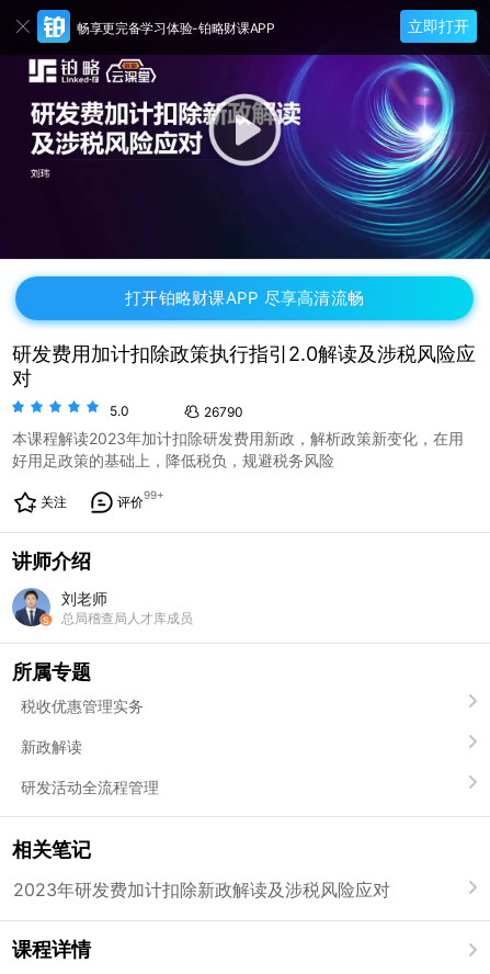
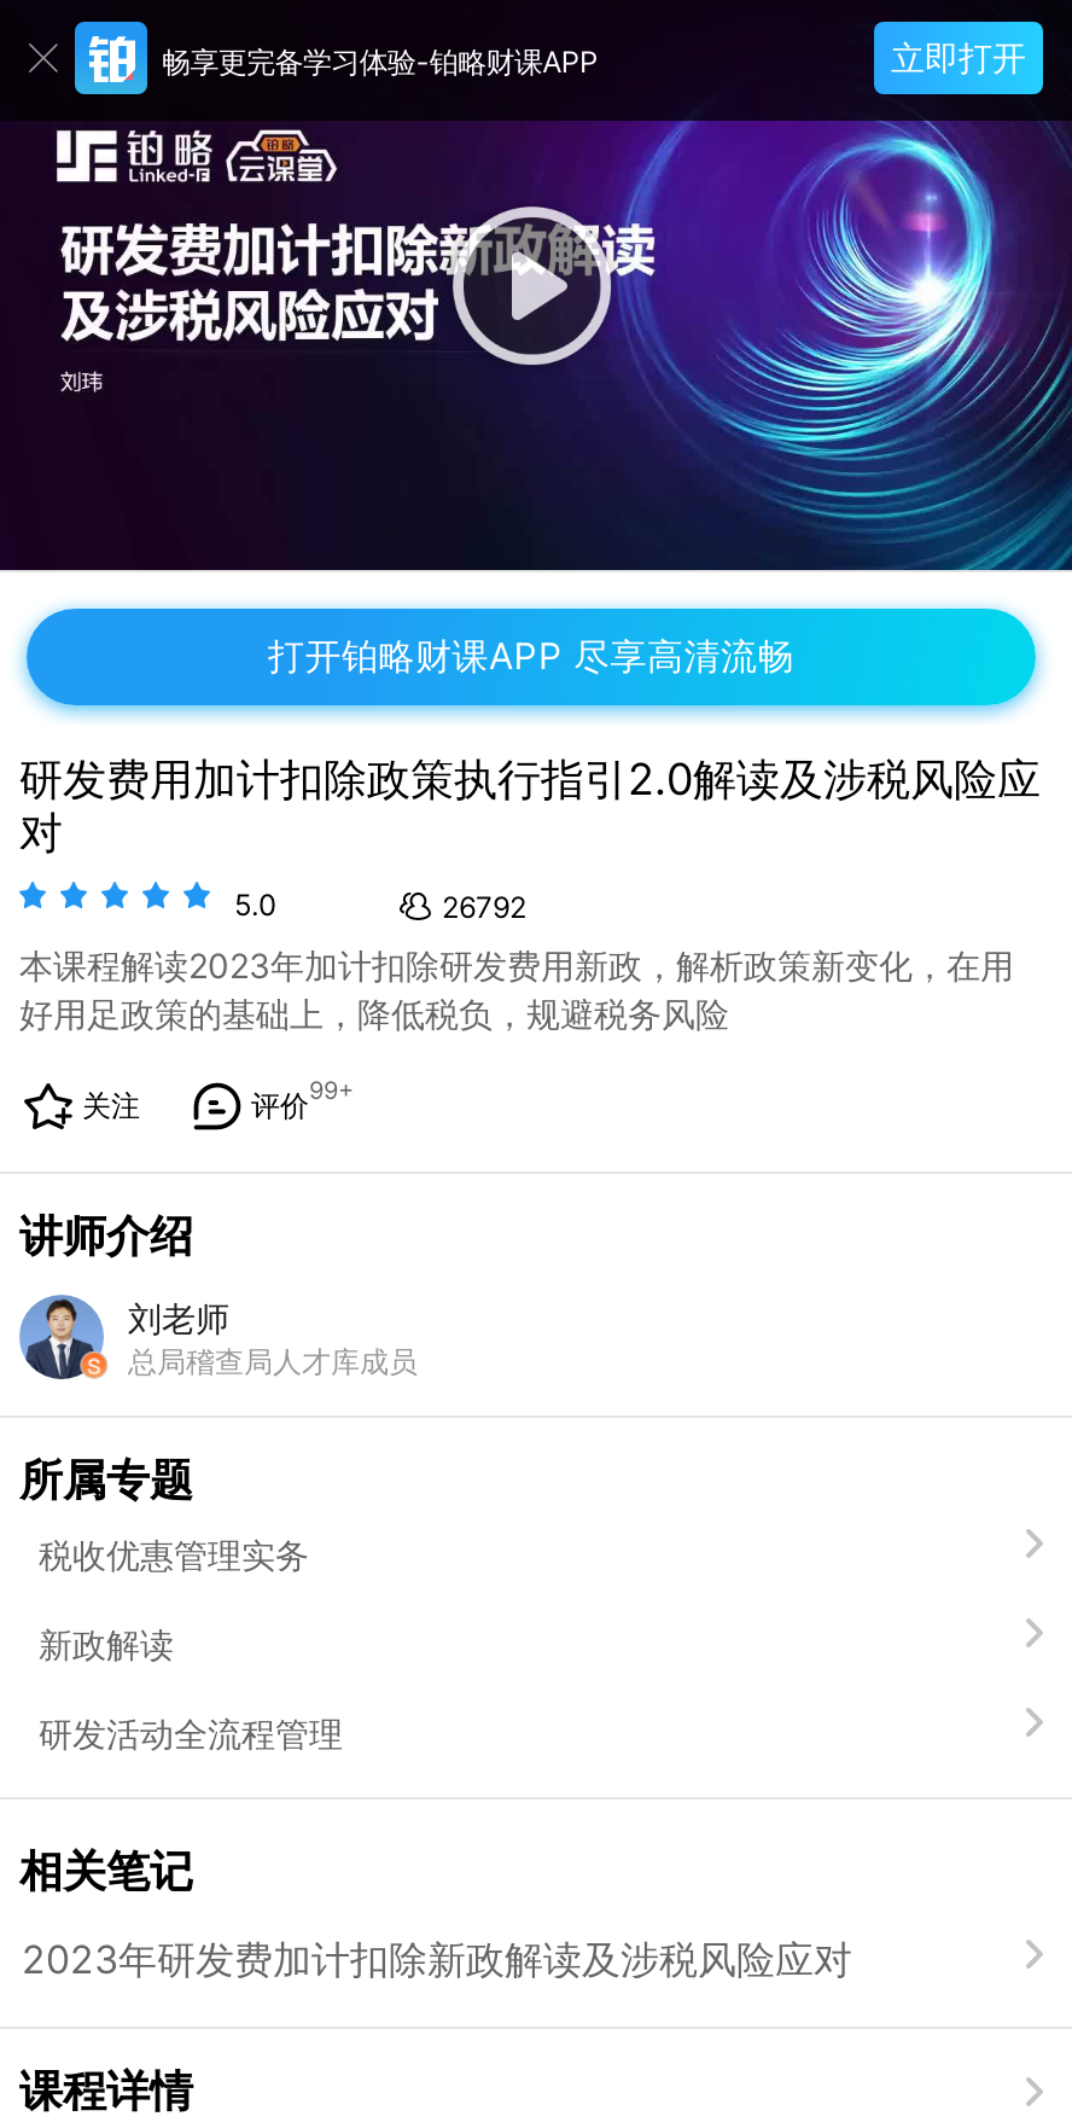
- 26790
+ 26792
